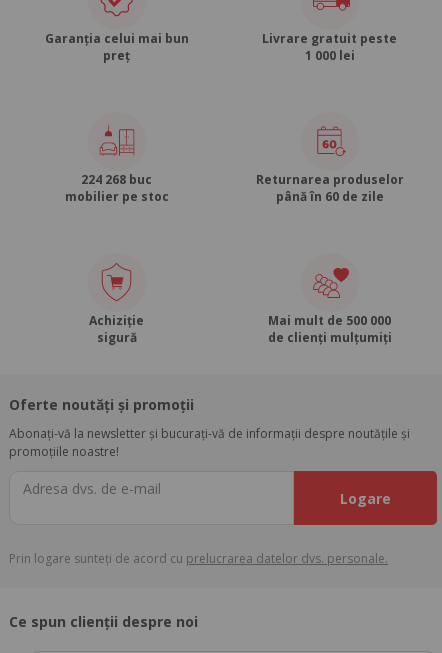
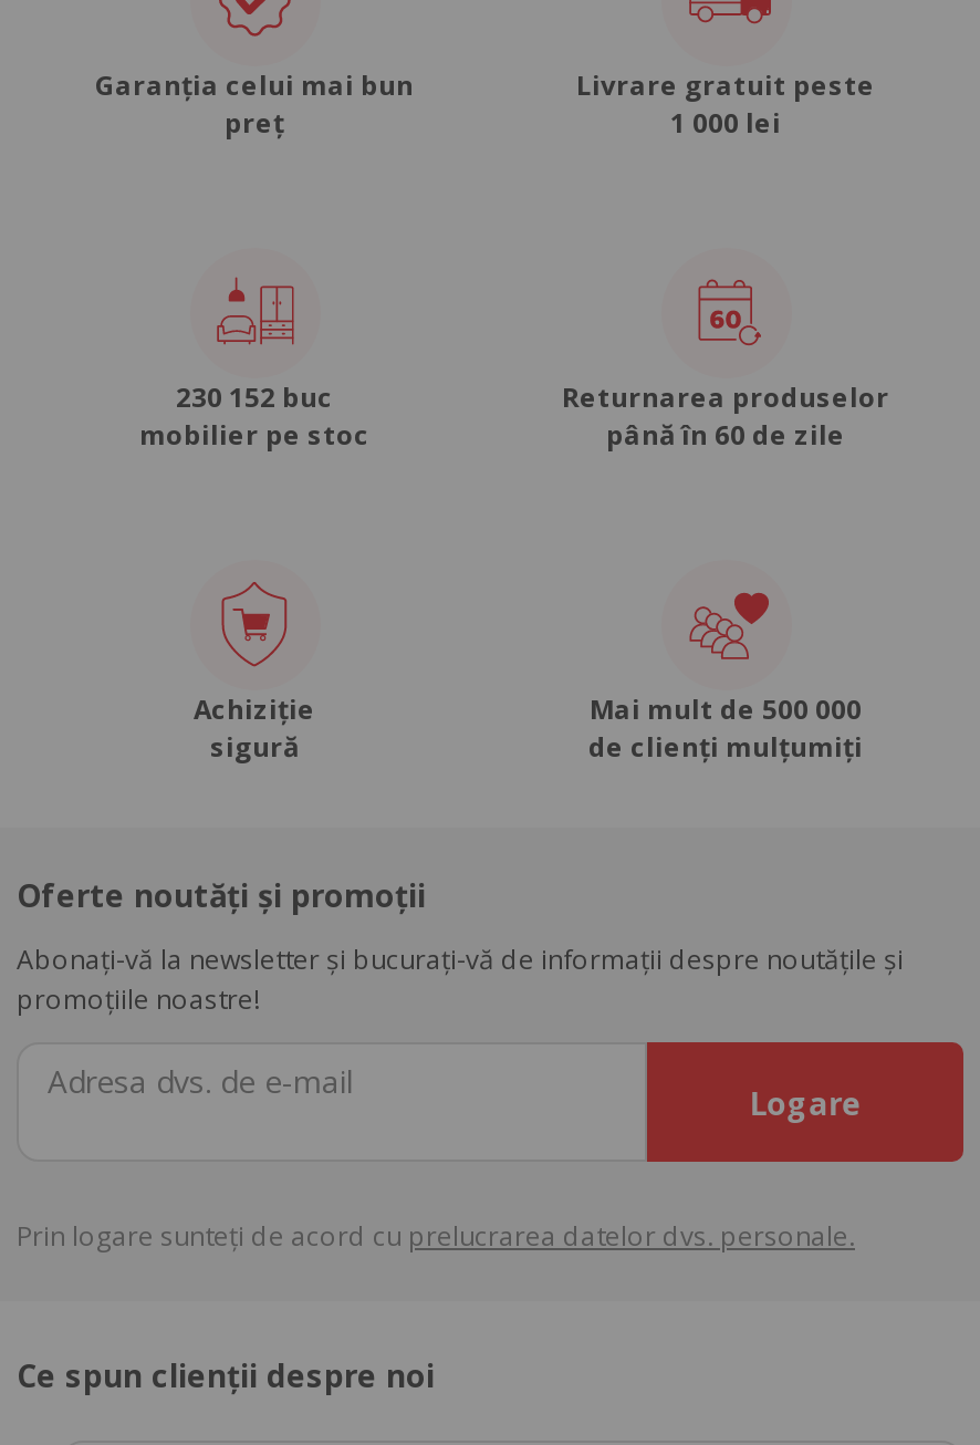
- 224 268 buc
+ 230 152 buc
